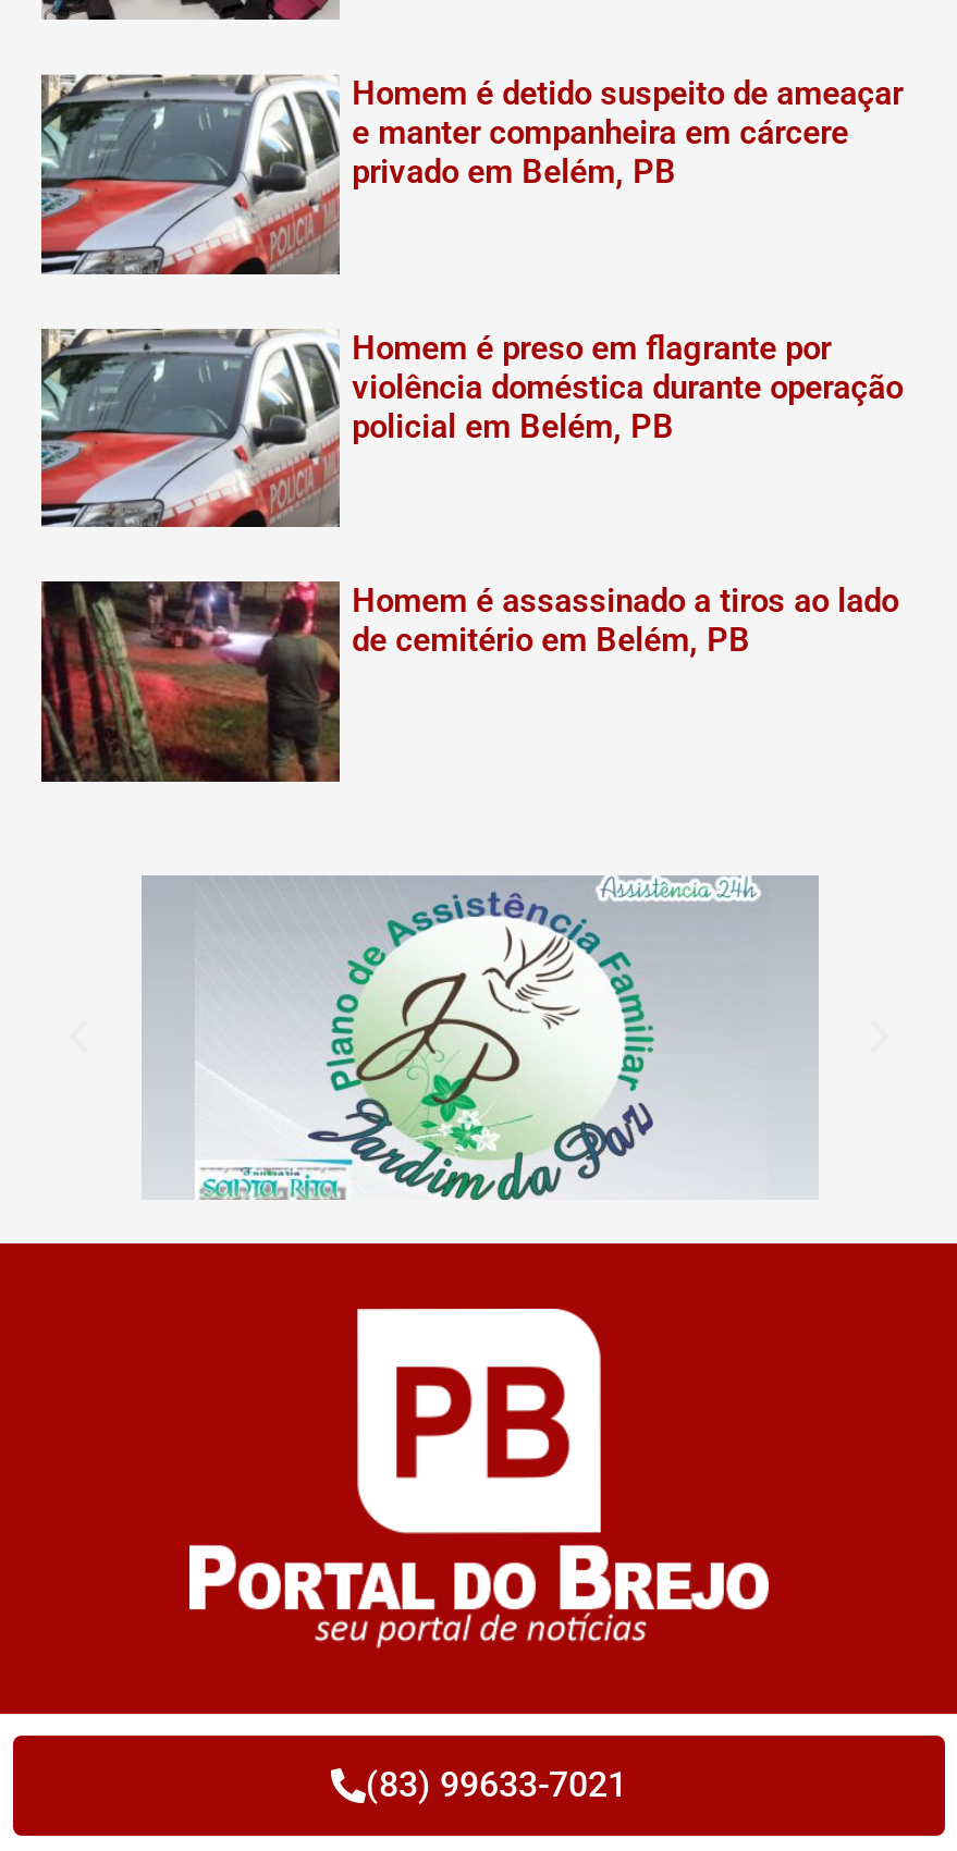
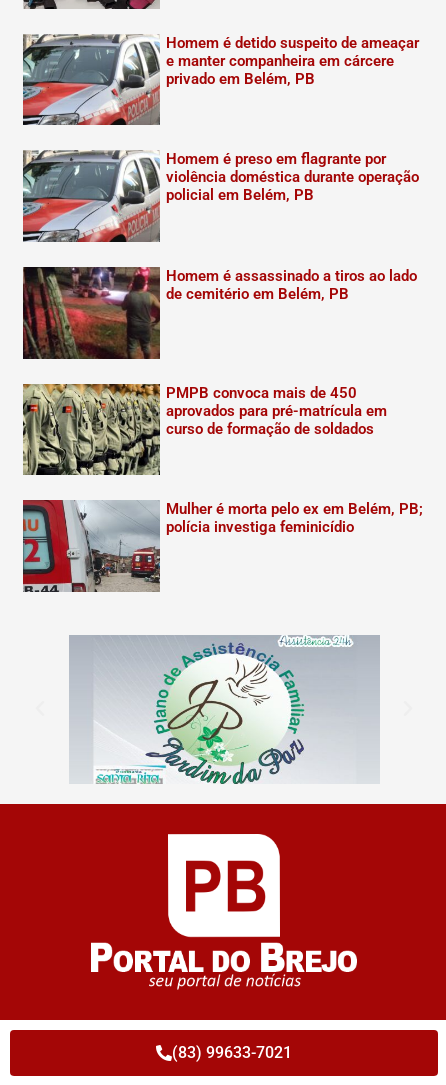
+ [image]
+ PMPB convoca mais de 450
+ aprovados para pré-matrícula em
+ curso de formação de soldados

+ [image]
+ Mulher é morta pelo ex em Belém, PB;
+ polícia investiga feminicídio
